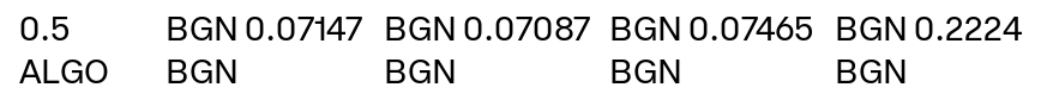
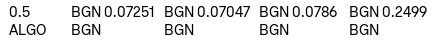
- BGN 0.07147
+ BGN 0.07251

- BGN 0.07087
+ BGN 0.07047

- BGN 0.07465
+ BGN 0.0786

- BGN 0.2224
+ BGN 0.2499
